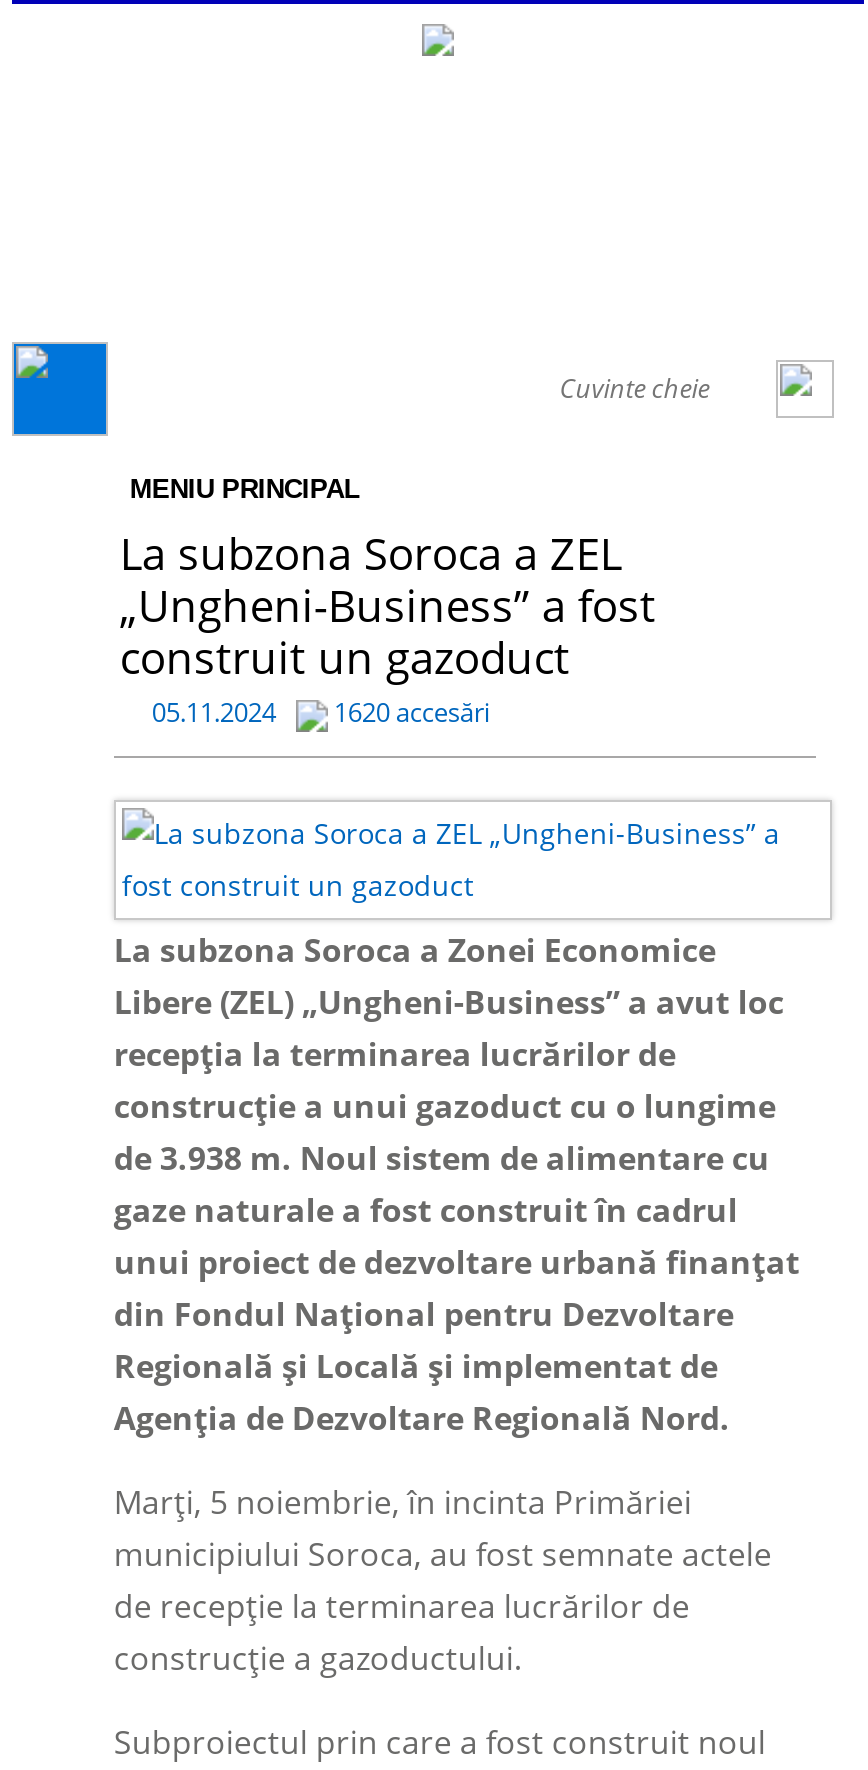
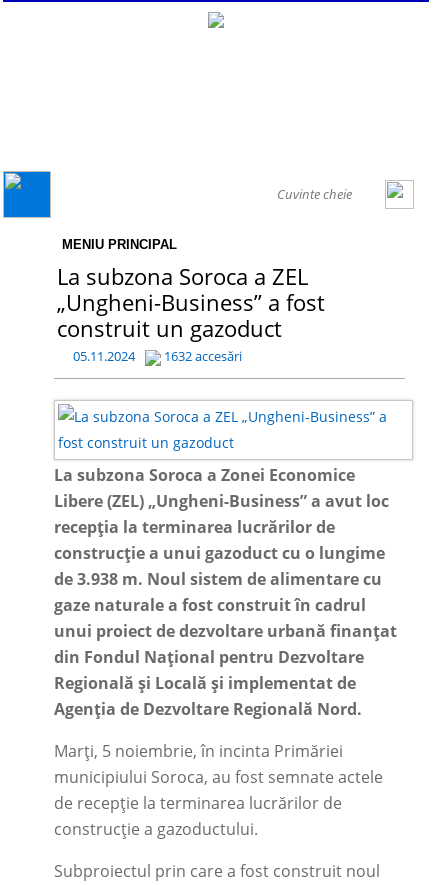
- 05.11.2024 1620 accesări
+ 05.11.2024 1632 accesări
